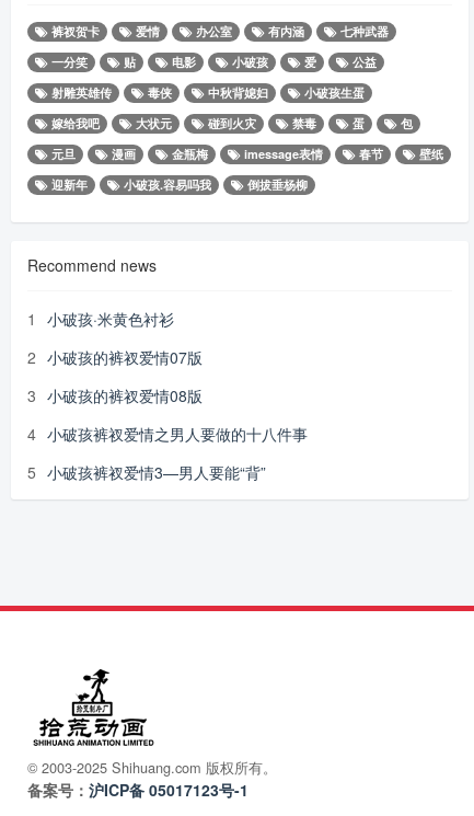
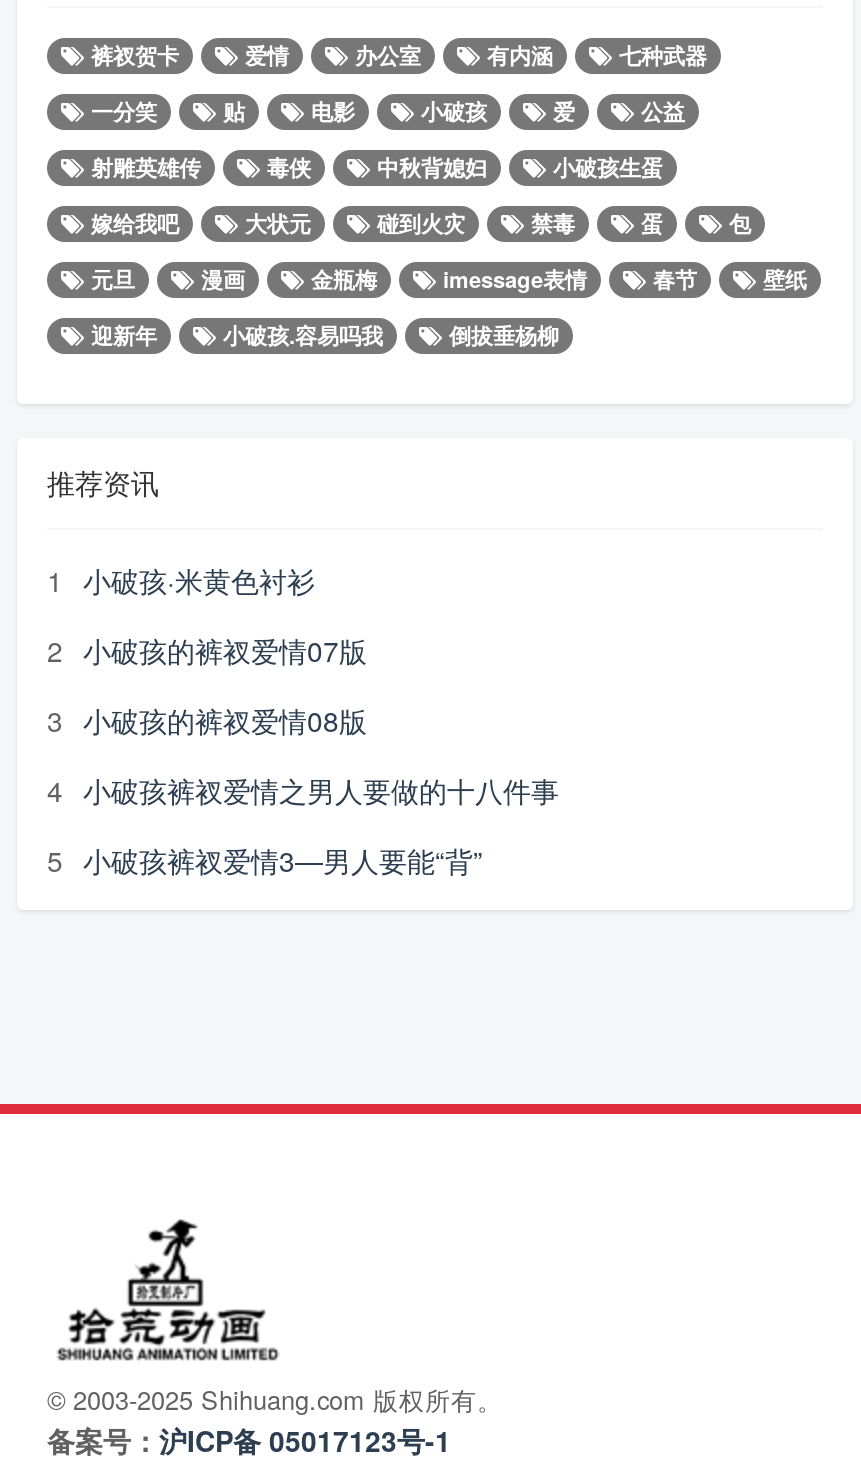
- Recommend news
+ 推荐资讯
